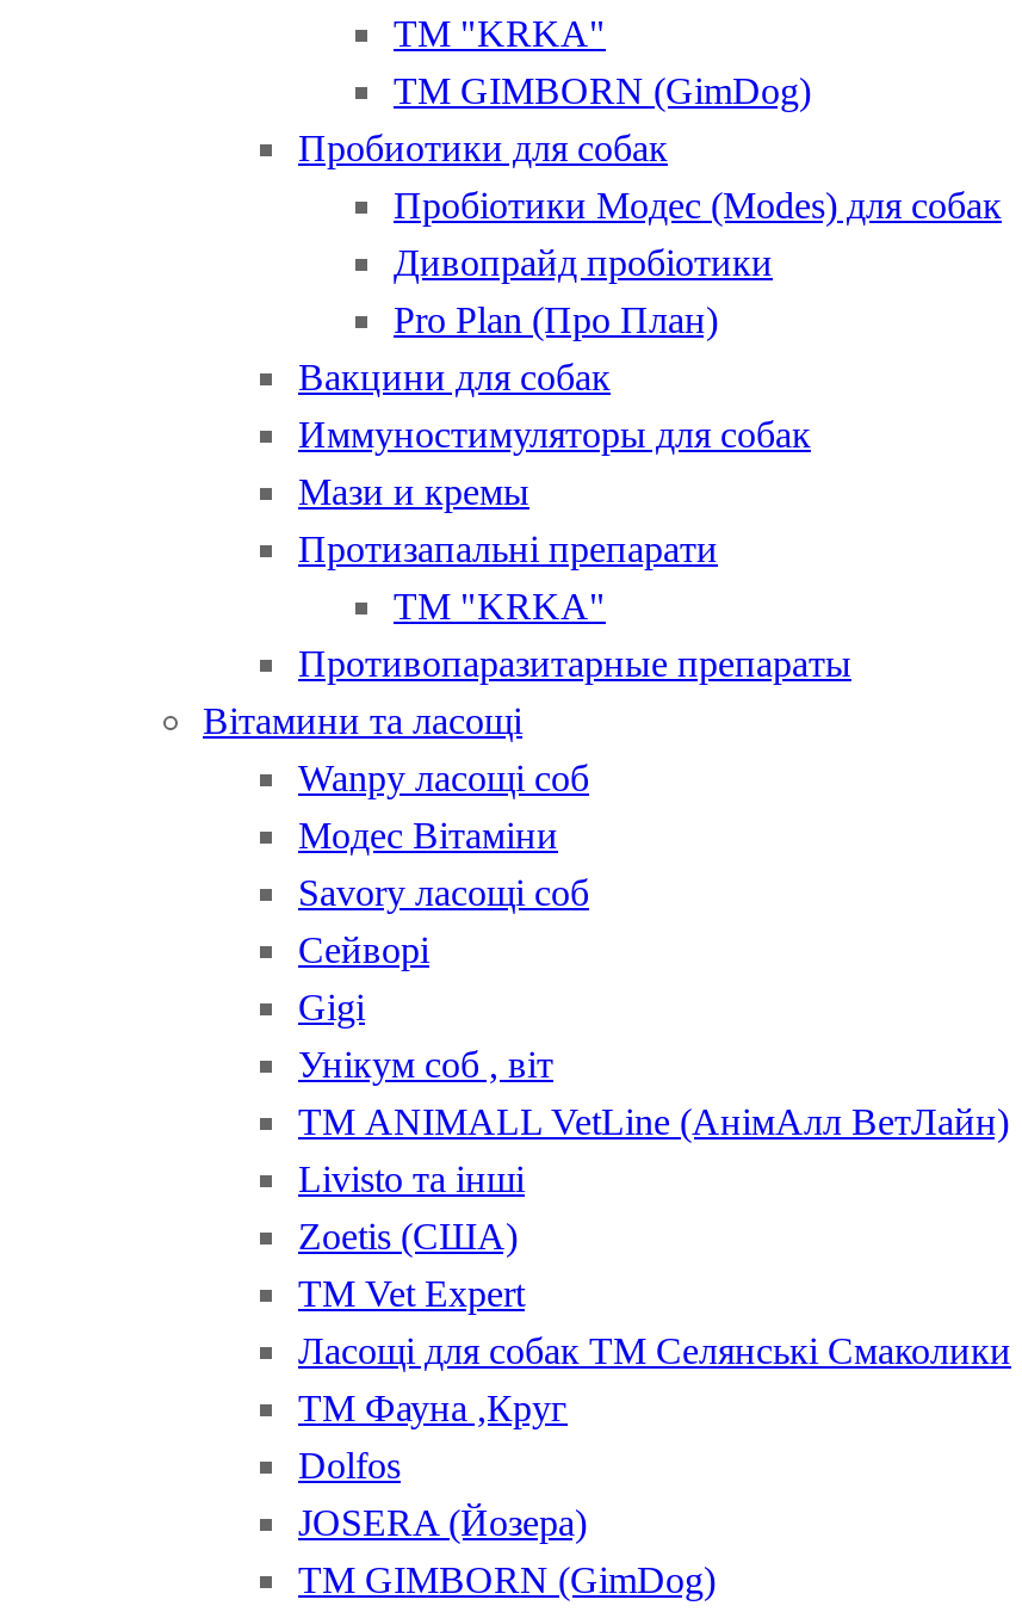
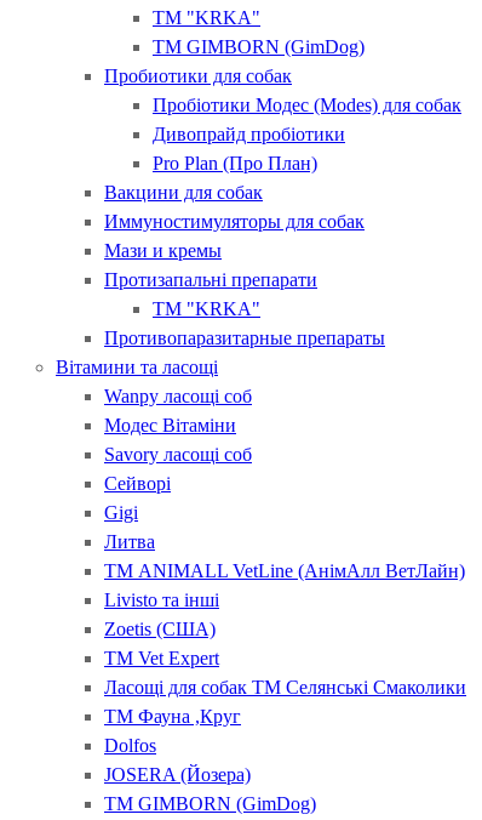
- Унікум соб , віт
+ Литва
